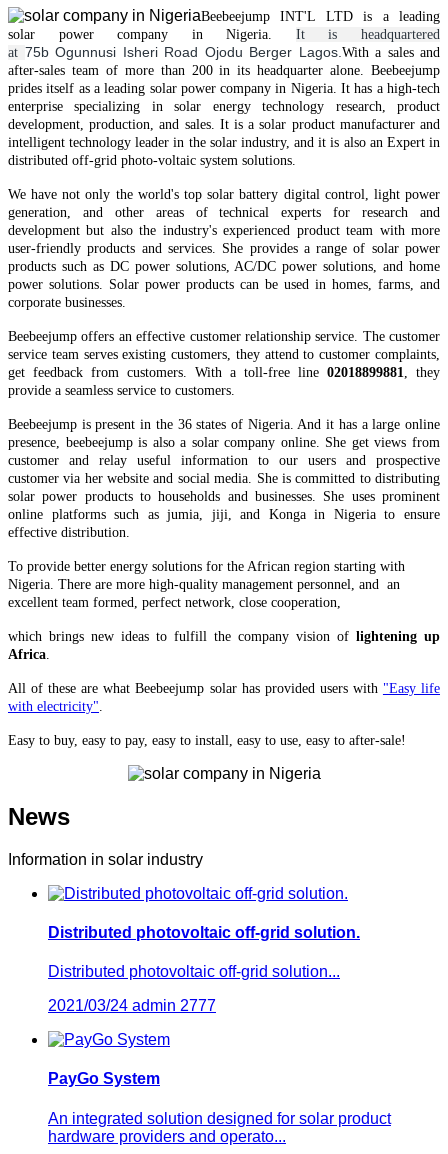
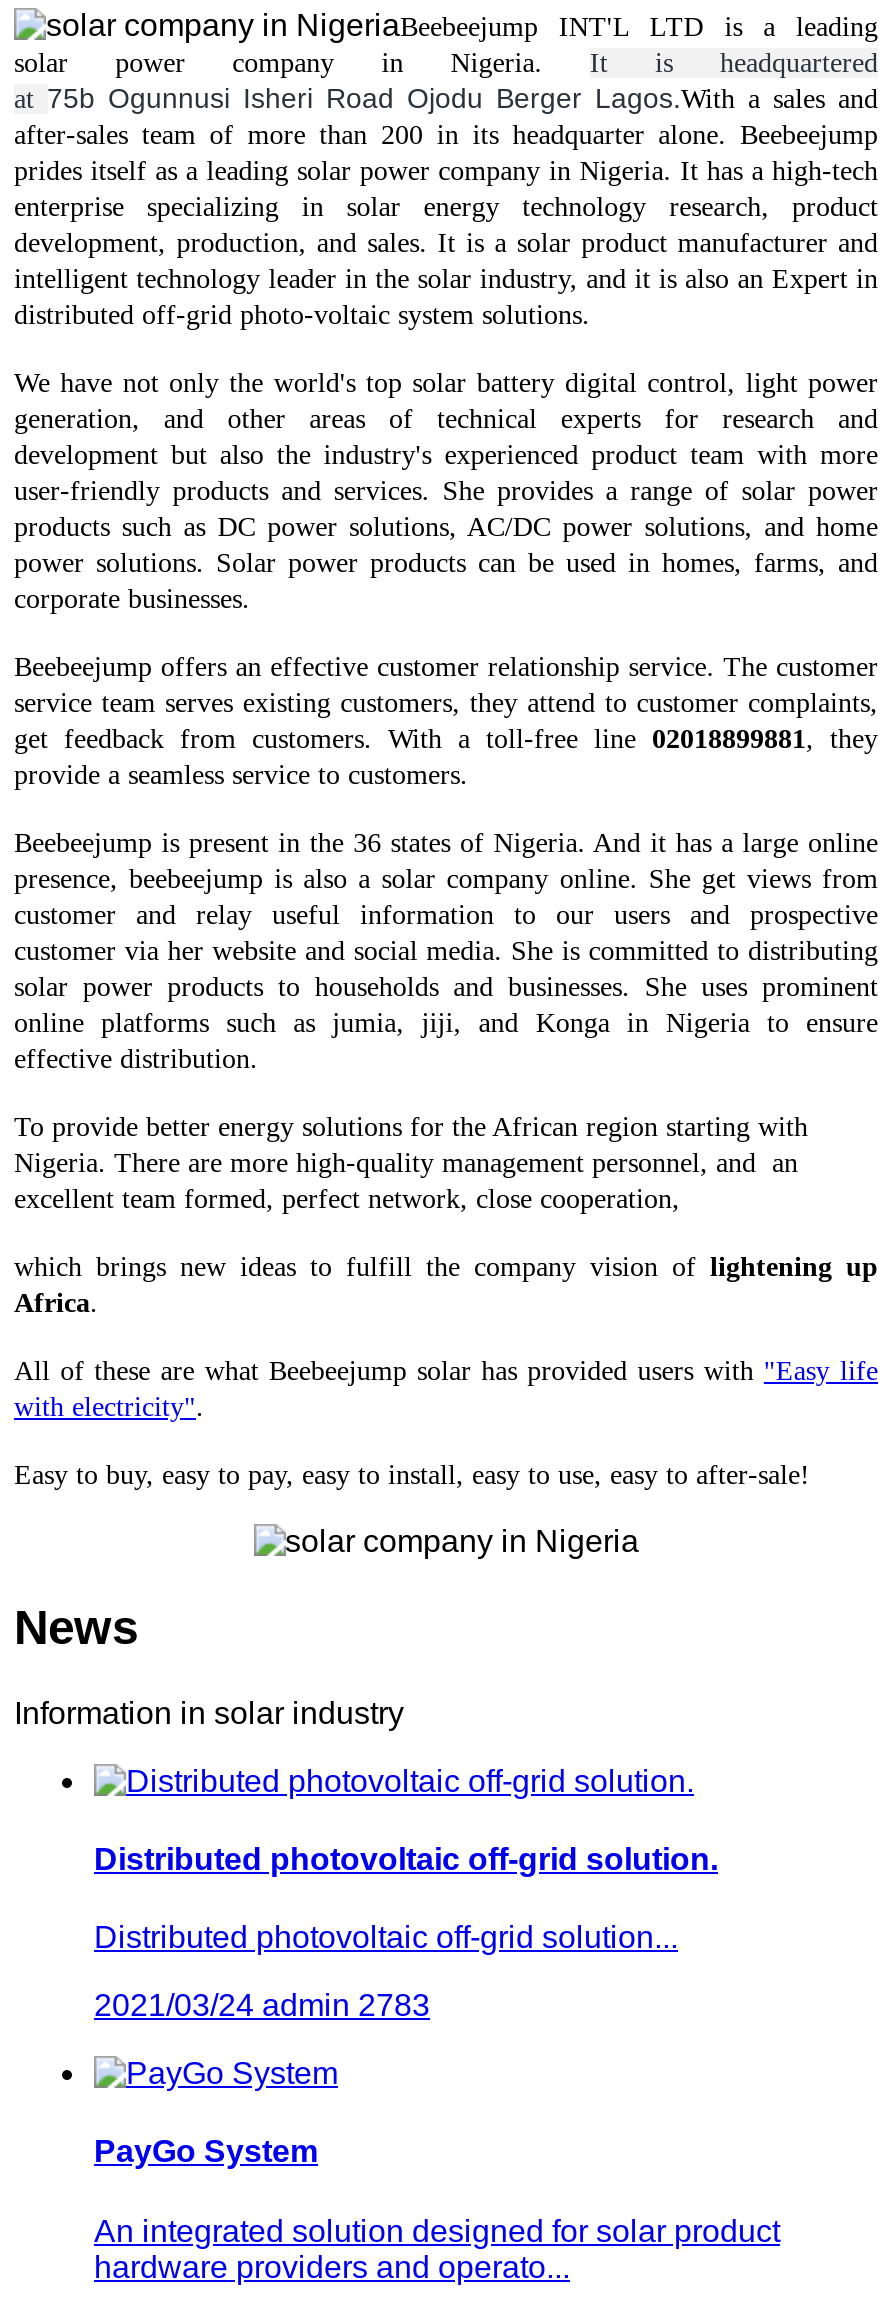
- 2021/03/24 admin 2777
+ 2021/03/24 admin 2783
